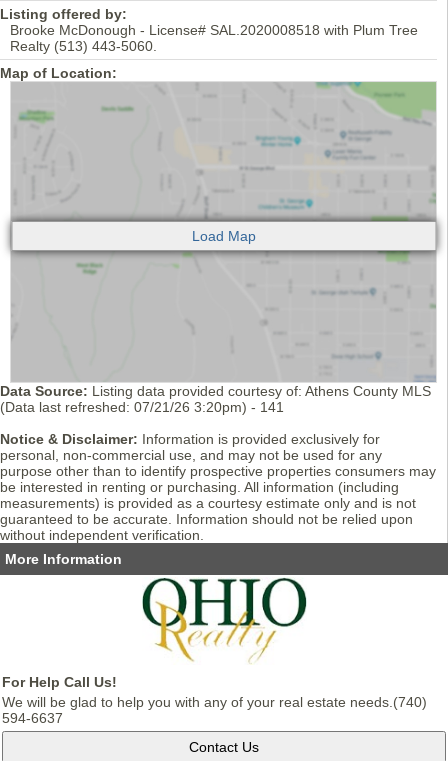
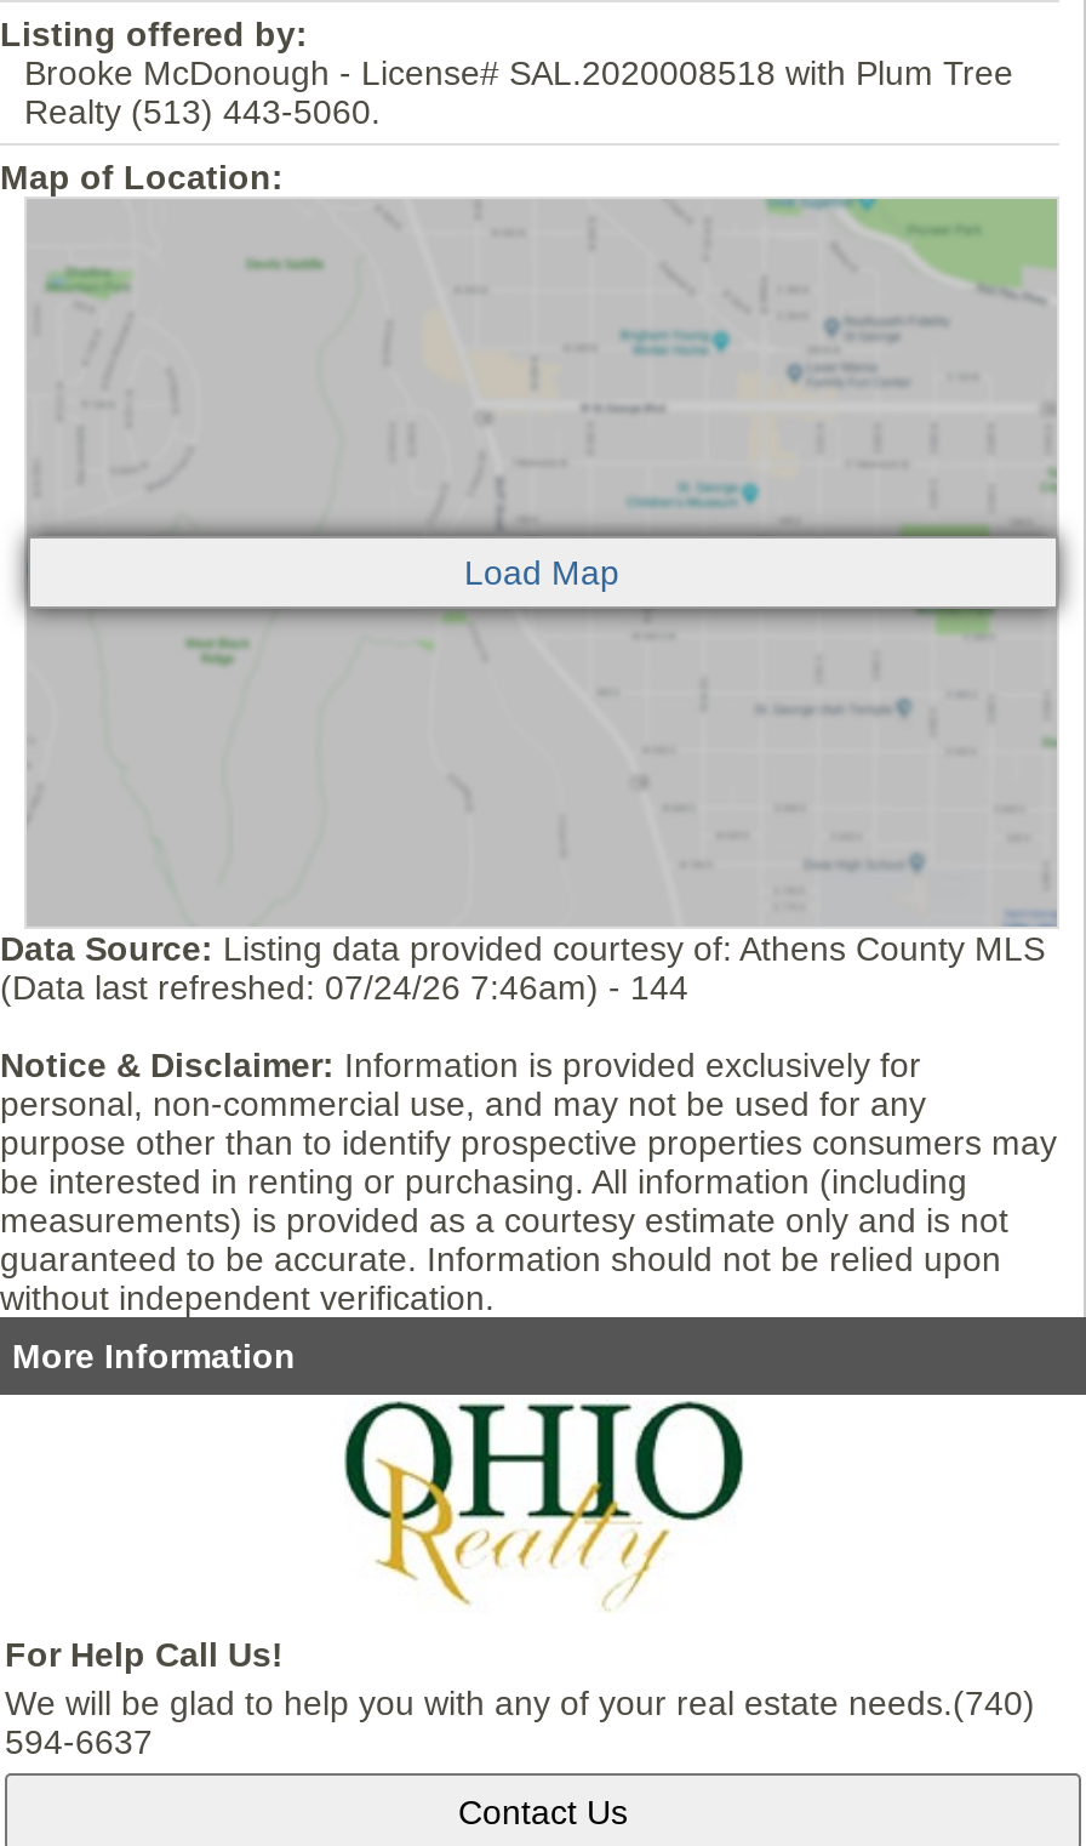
- (Data last refreshed: 07/21/26 3:20pm) - 141
+ (Data last refreshed: 07/24/26 7:46am) - 144
